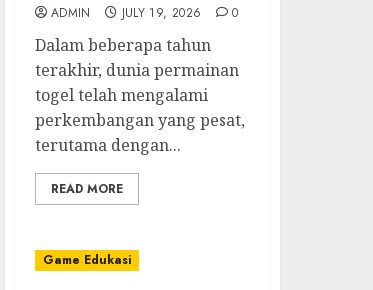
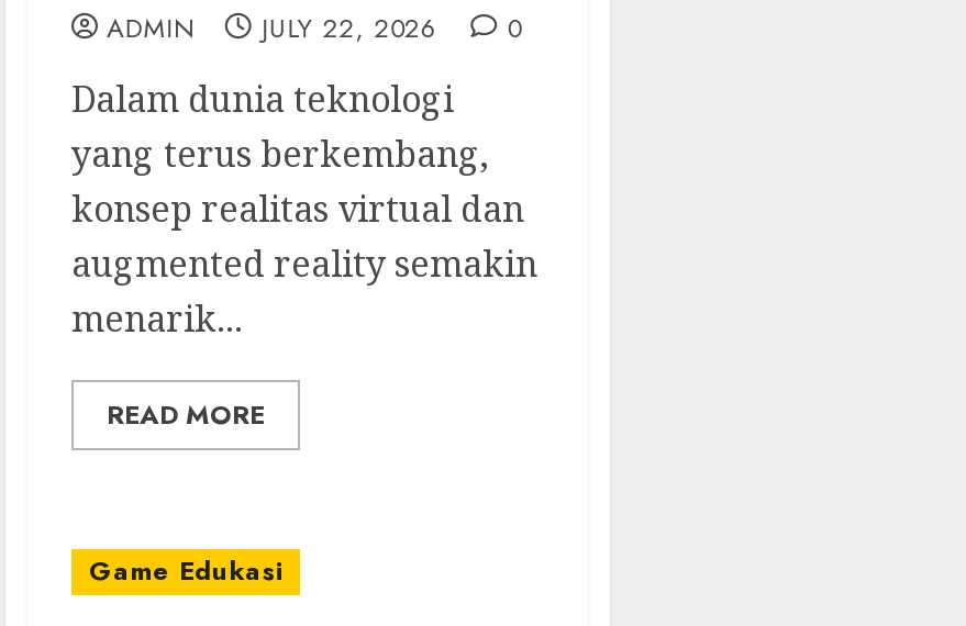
- ADMIN JULY 19, 2026 0
+ ADMIN JULY 22, 2026 0

- Dalam beberapa tahun
- terakhir, dunia permainan
- togel telah mengalami
- perkembangan yang pesat,
- terutama dengan...
+ Dalam dunia teknologi
+ yang terus berkembang,
+ konsep realitas virtual dan
+ augmented reality semakin
+ menarik...
